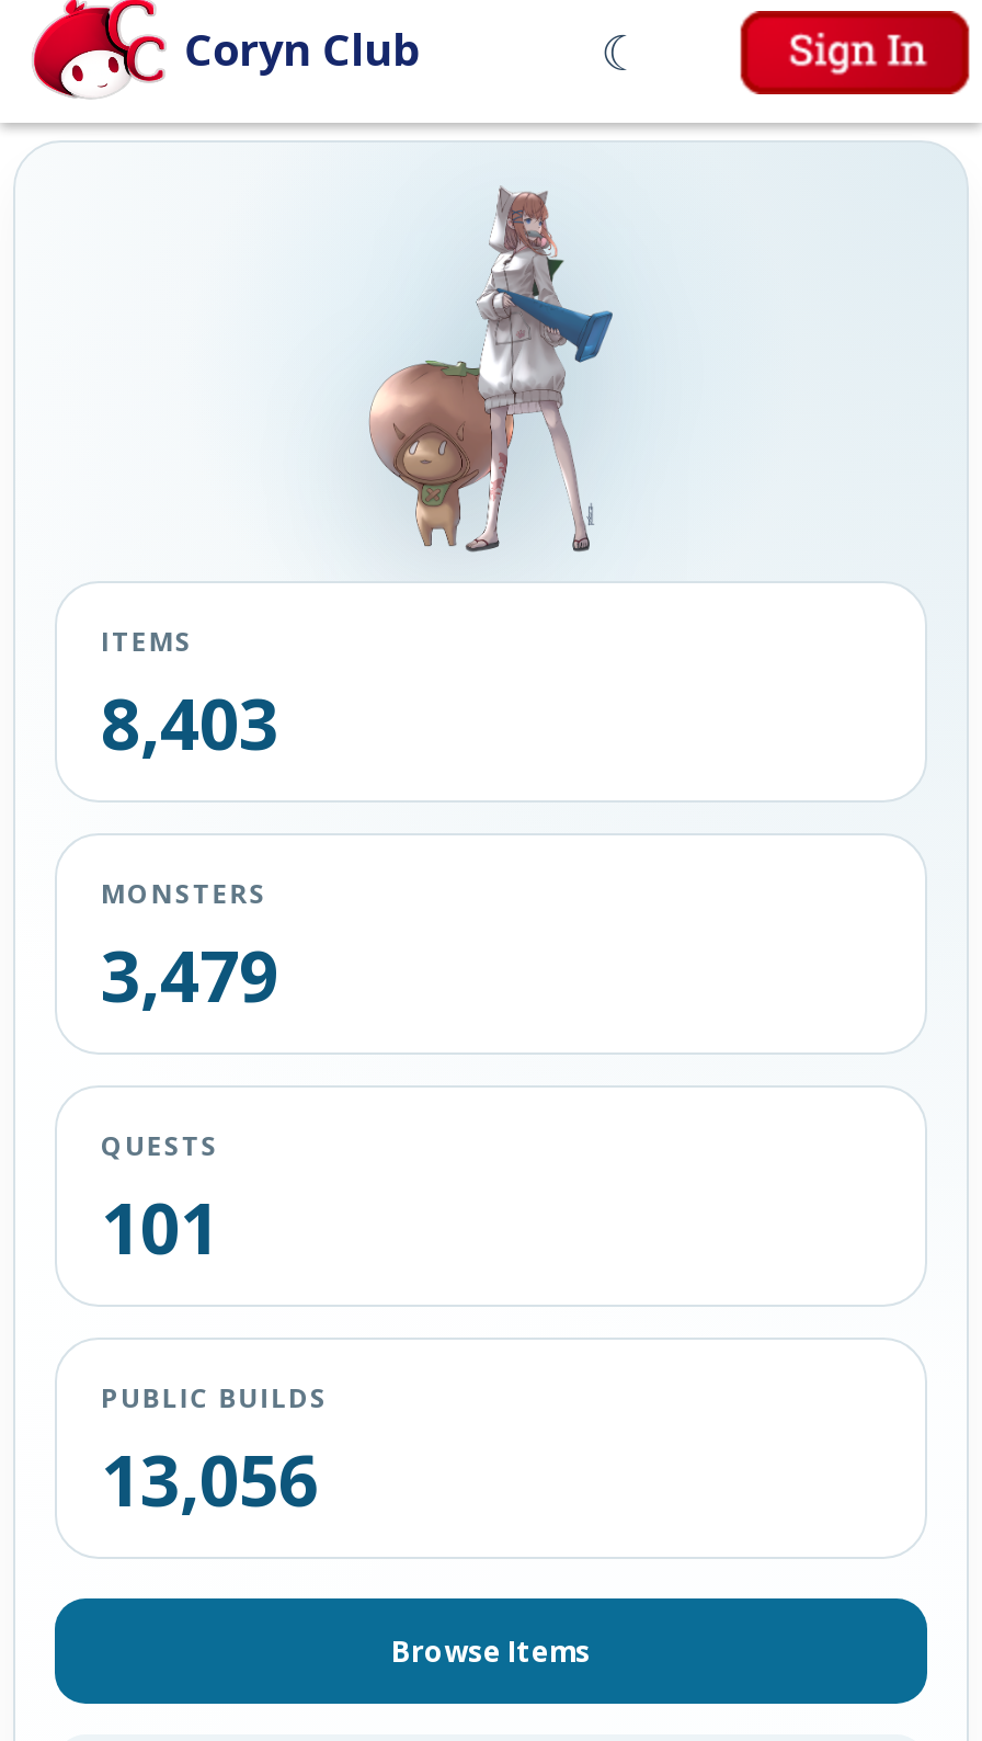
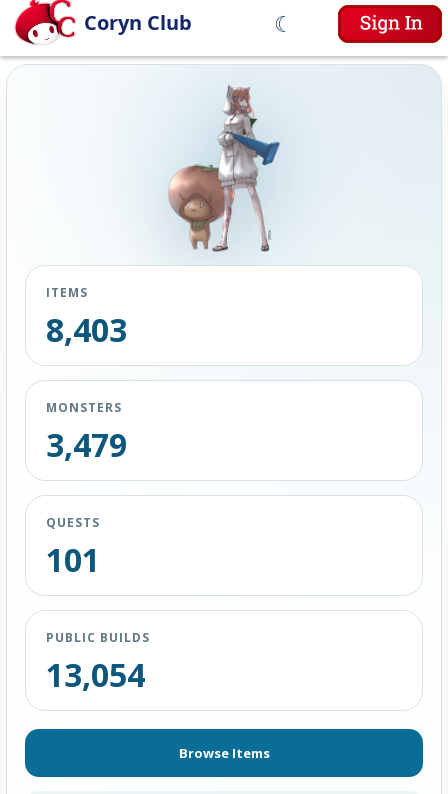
- 13,056
+ 13,054
